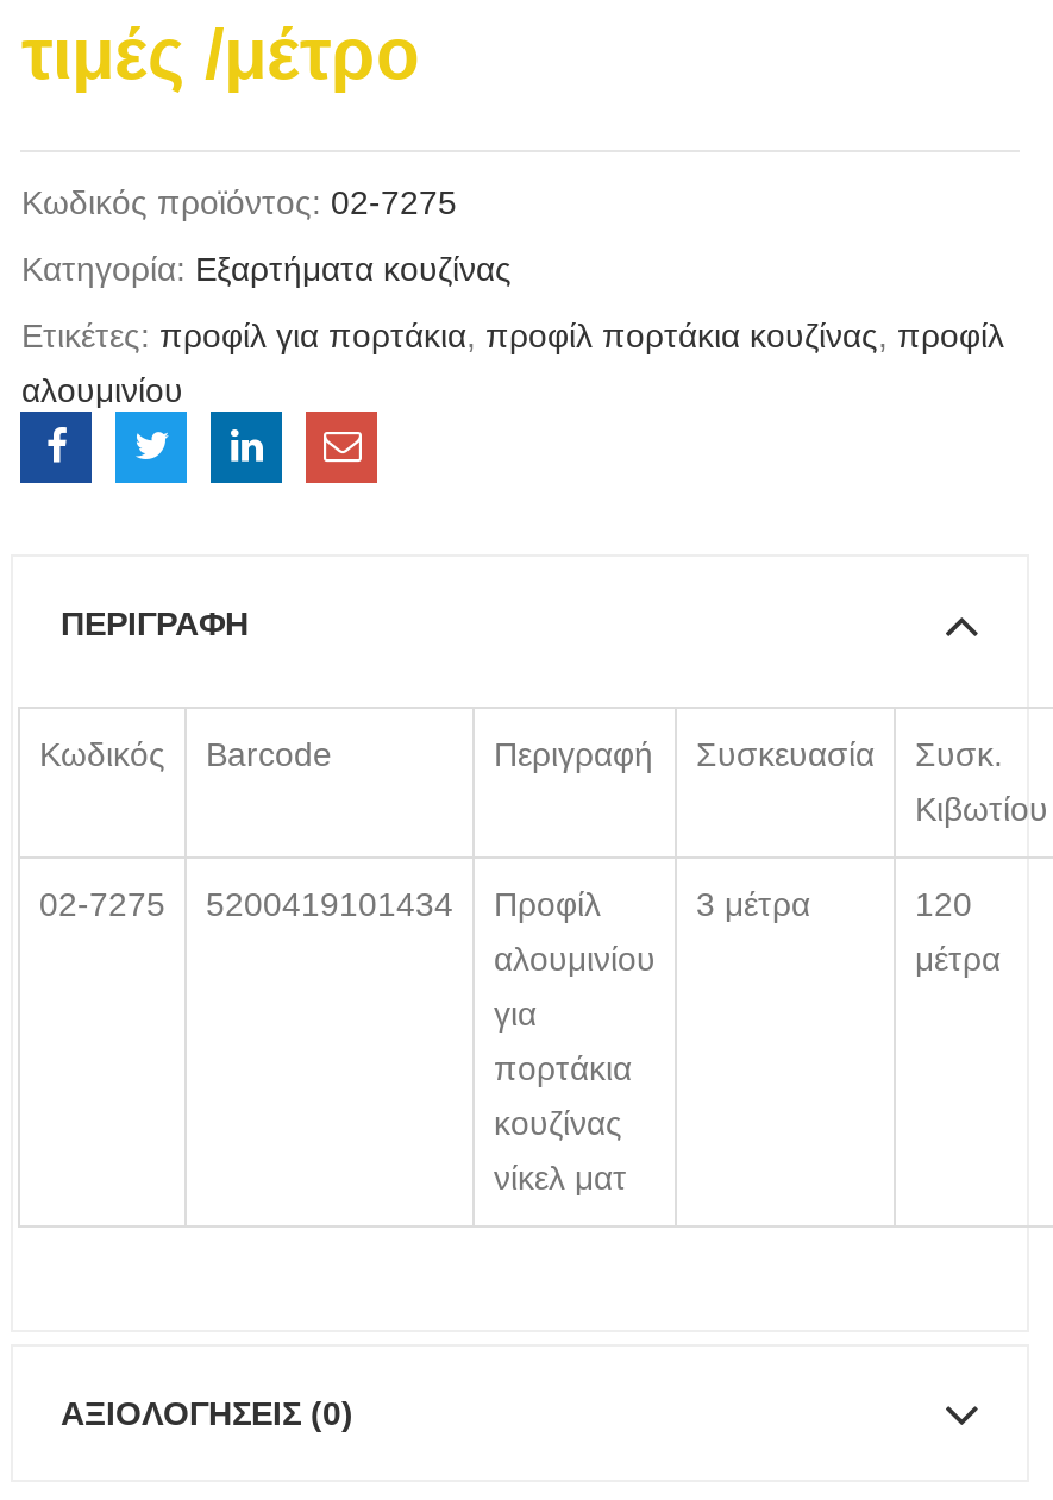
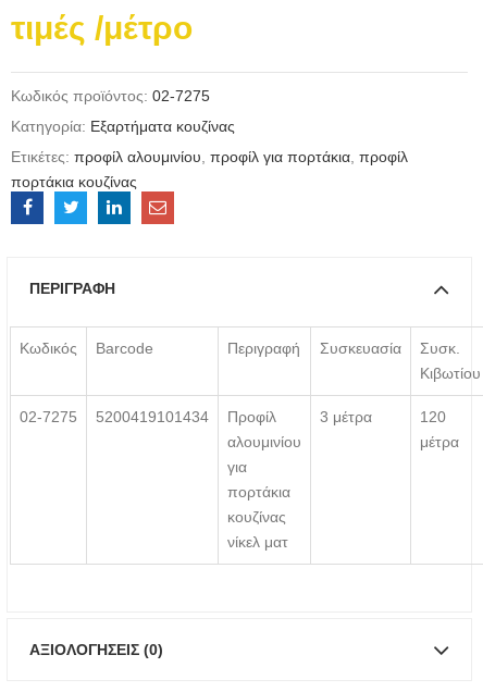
- Ετικέτες: προφίλ για πορτάκια, προφίλ πορτάκια κουζίνας, προφίλ
- αλουμινίου
+ Ετικέτες: προφίλ αλουμινίου, προφίλ για πορτάκια, προφίλ
+ πορτάκια κουζίνας
